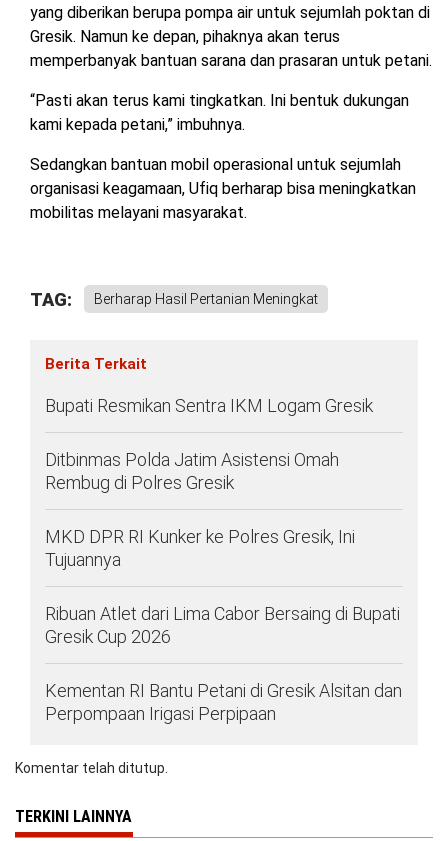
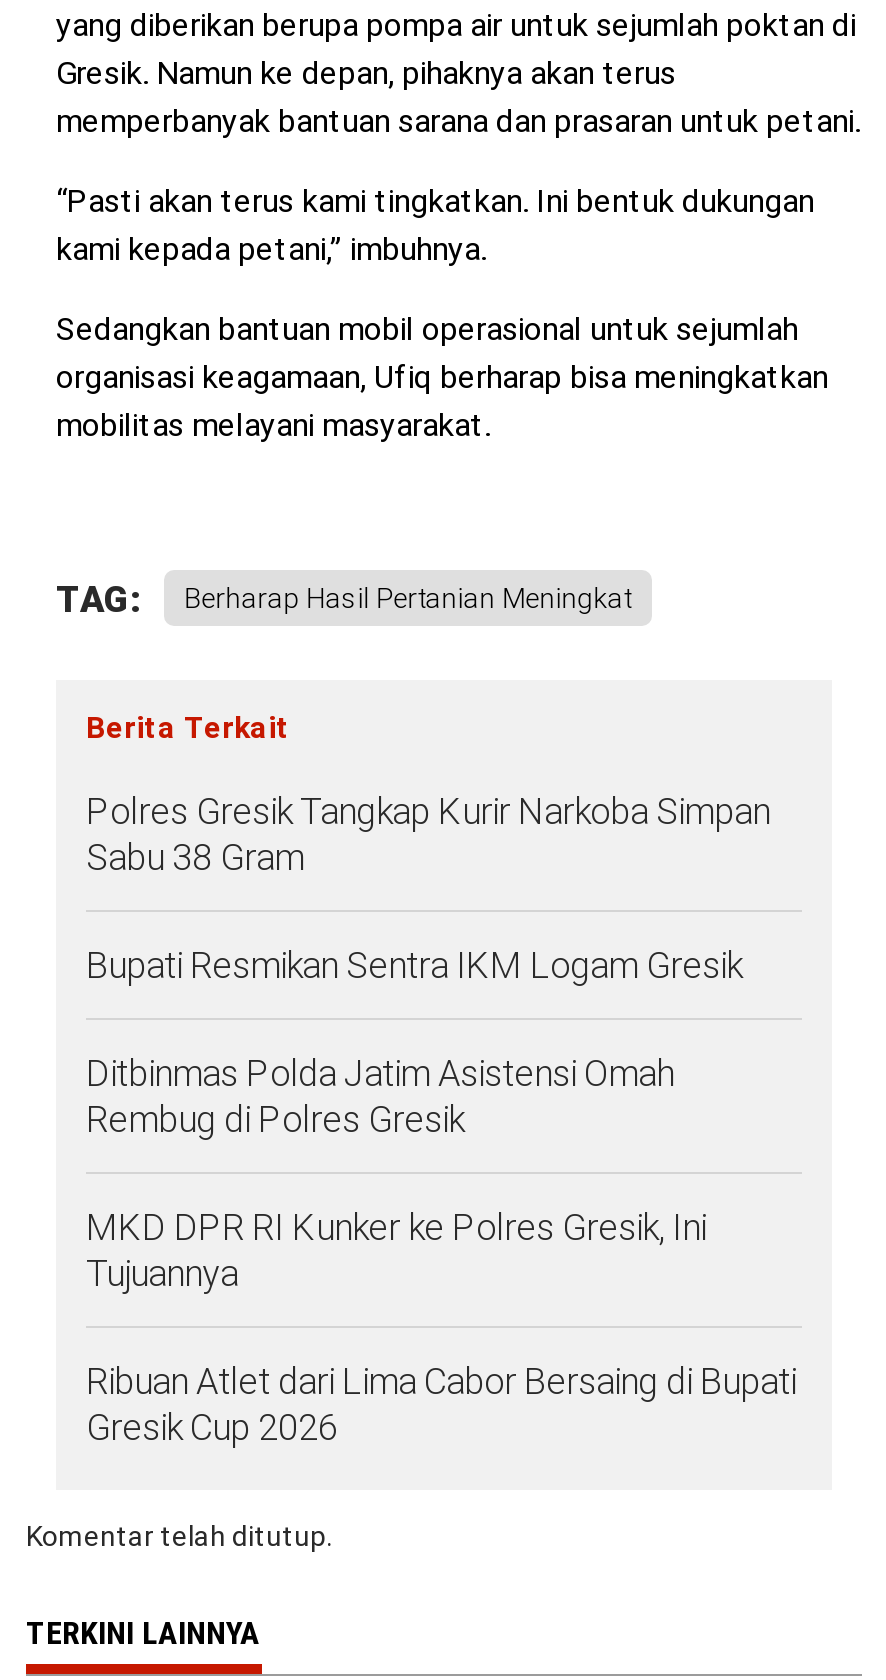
+ Polres Gresik Tangkap Kurir Narkoba Simpan
+ Sabu 38 Gram

moved down: Bupati Resmikan Sentra IKM Logam Gresik | Ditbinmas Polda Jatim Asistensi Omah | Rembug di Polres Gresik | MKD DPR RI Kunker ke Polres Gresik, Ini | Tujuannya | Ribuan Atlet dari Lima Cabor Bersaing di Bupati | Gresik Cup 2026

- Kementan RI Bantu Petani di Gresik Alsitan dan
- Perpompaan Irigasi Perpipaan
